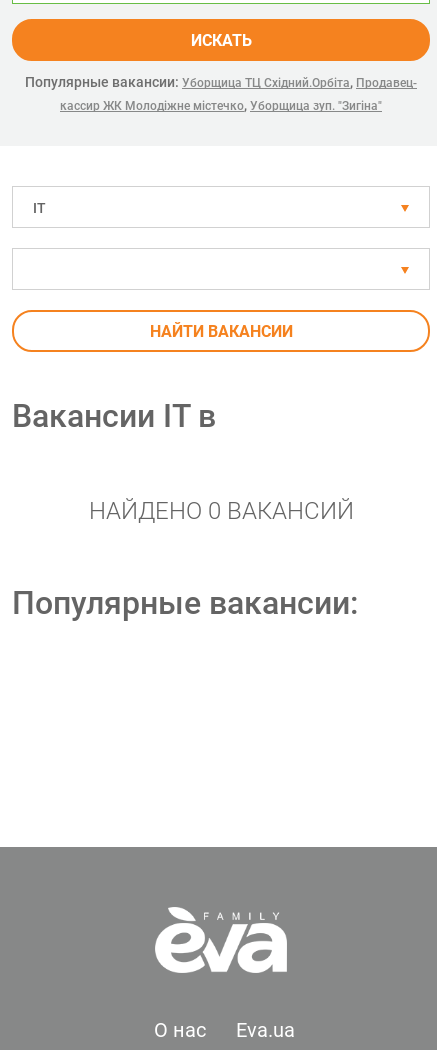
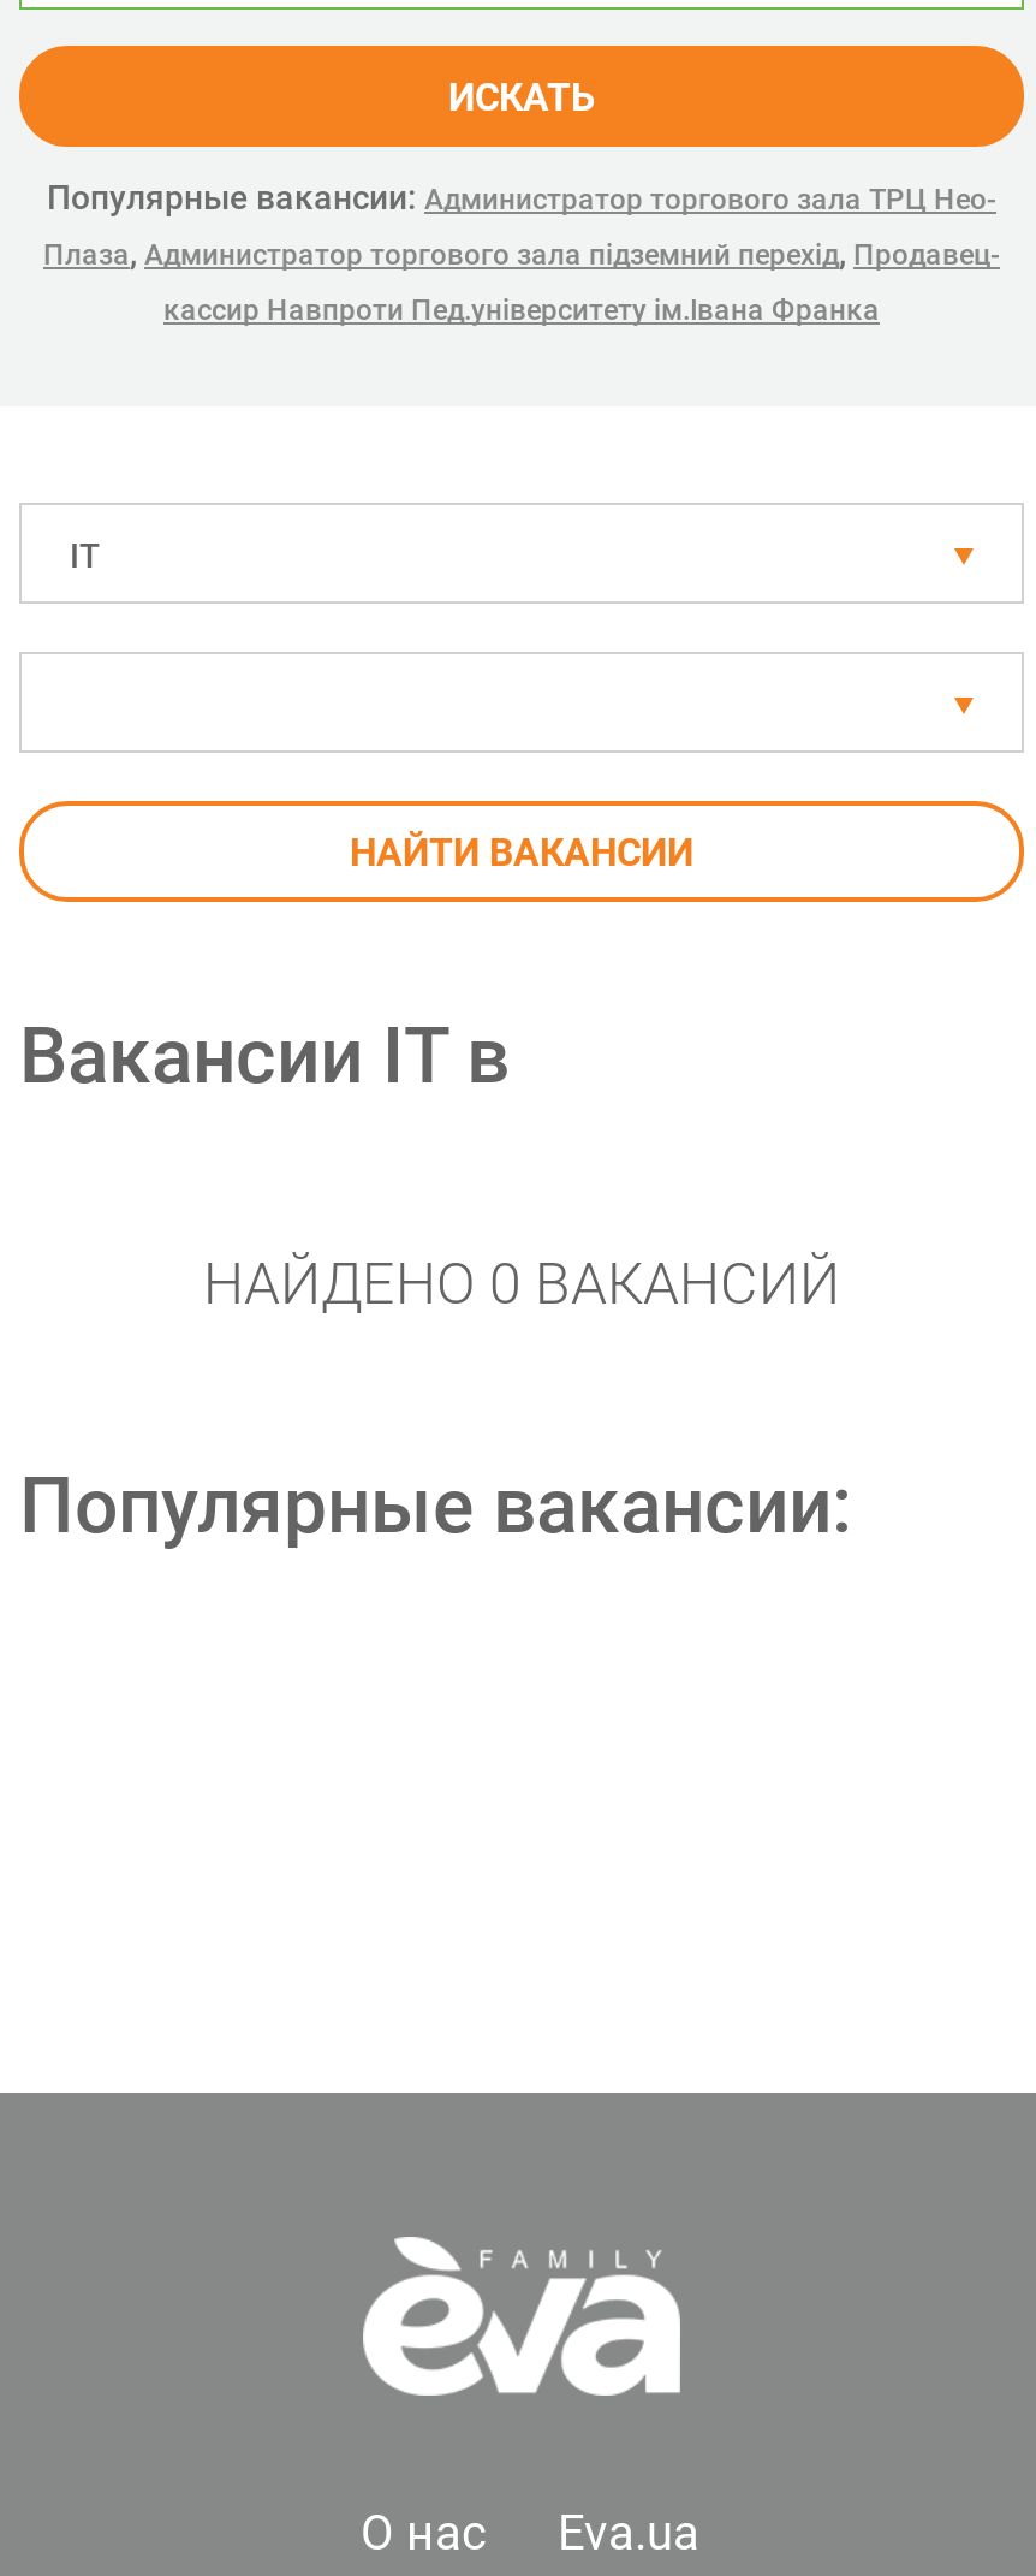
- Популярные вакансии: Уборщица ТЦ Східний.Орбіта, Продавец-
- кассир ЖК Молодіжне містечко, Уборщица зуп. "Зигіна"
+ Популярные вакансии: Администратор торгового зала ТРЦ Нео-
+ Плаза, Администратор торгового зала підземний перехід, Продавец-
+ кассир Навпроти Пед.університету ім.Івана Франка
